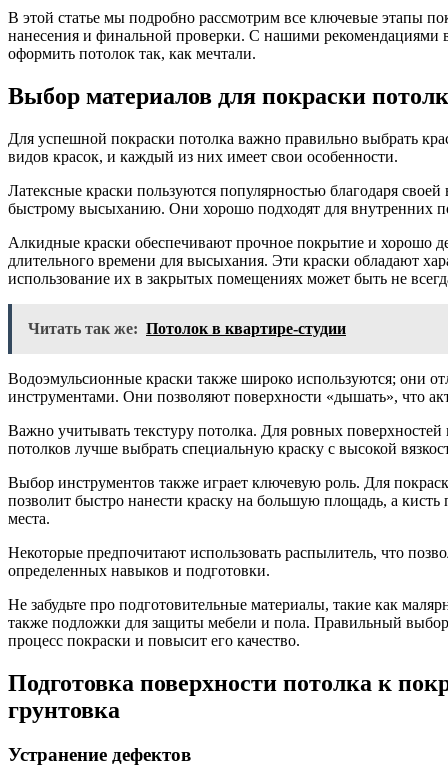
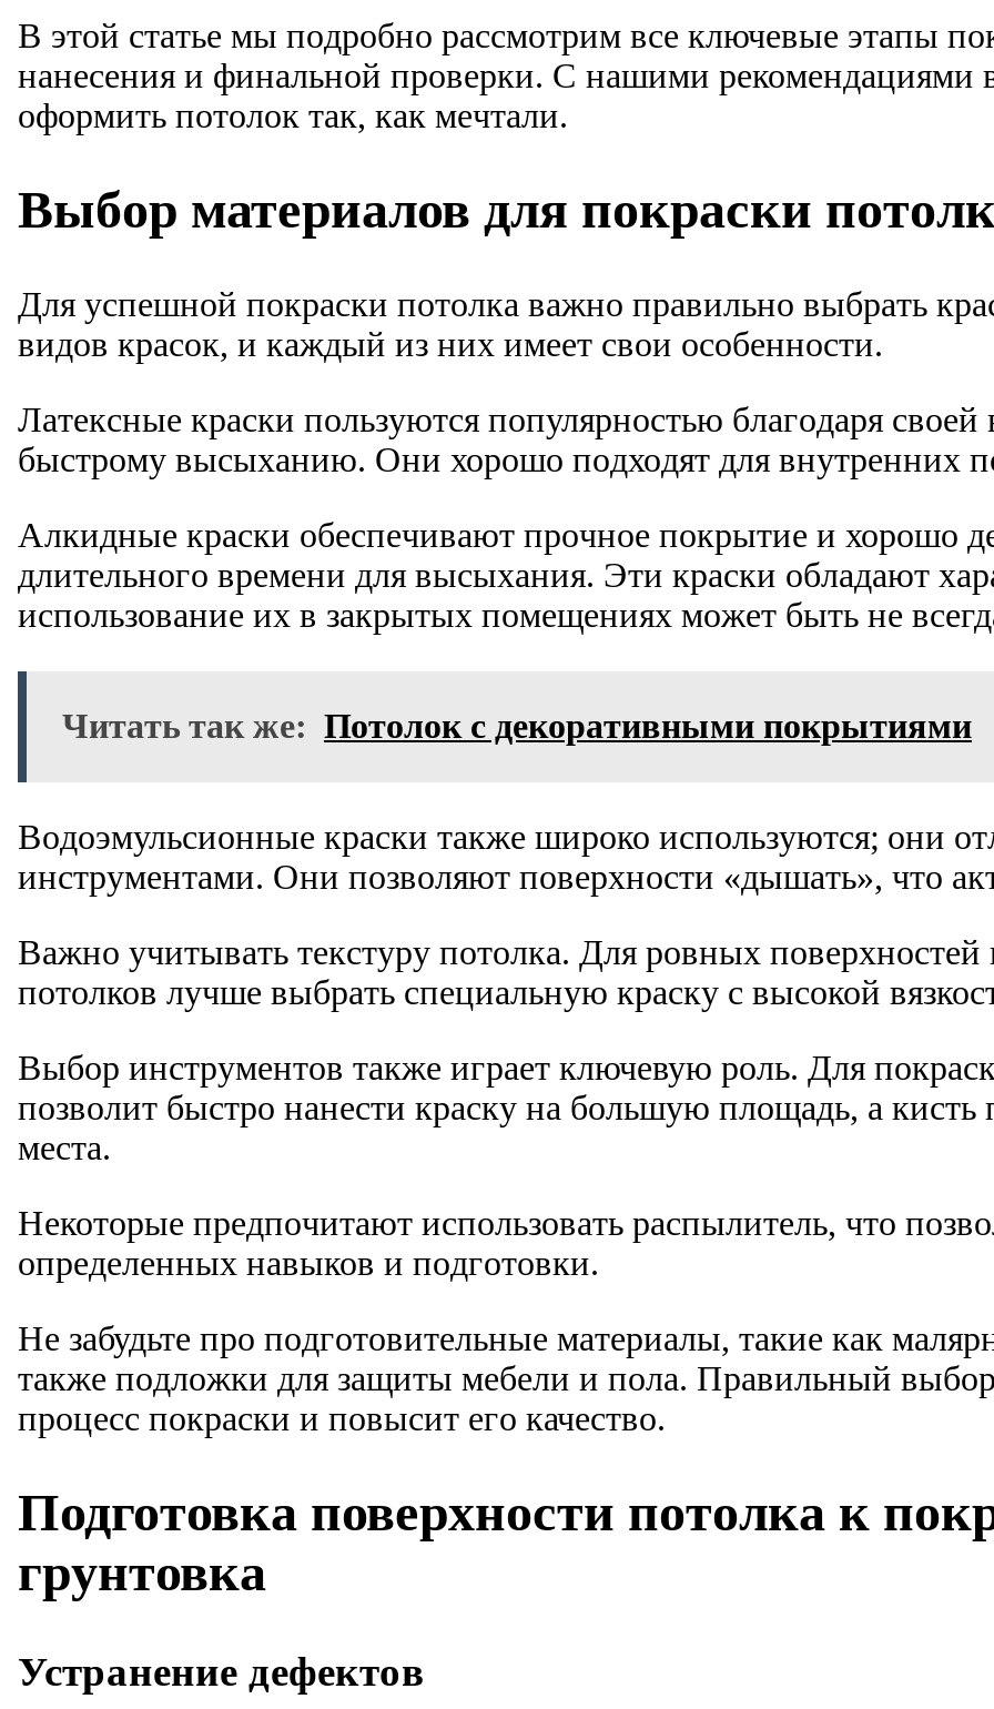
- Читать так же: Потолок в квартире-студии
+ Читать так же: Потолок с декоративными покрытиями
